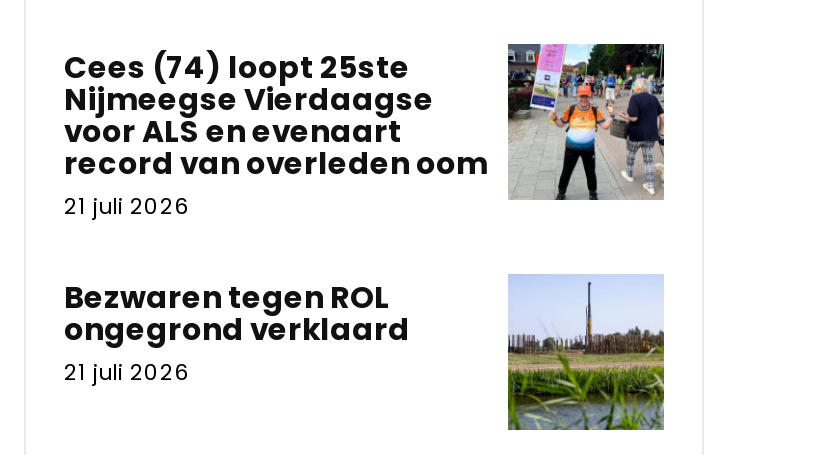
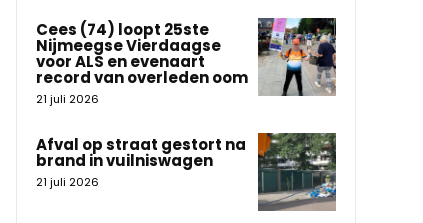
- Bezwaren tegen ROL
- ongegrond verklaard
+ Afval op straat gestort na
+ brand in vuilniswagen

- [image]
+ [image]
